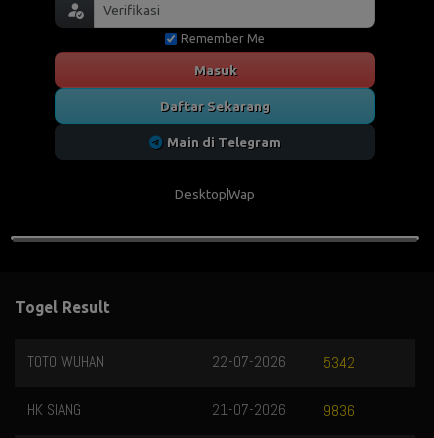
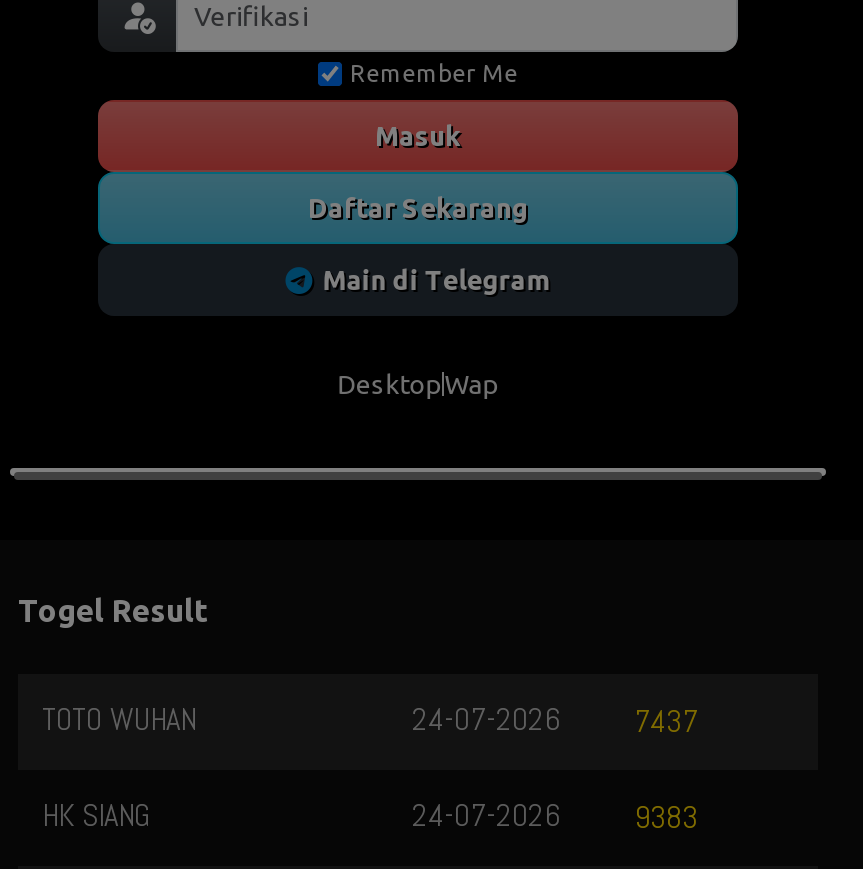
- 22-07-2026
+ 24-07-2026

- 5342
+ 7437

- 21-07-2026
+ 24-07-2026

- 9836
+ 9383
